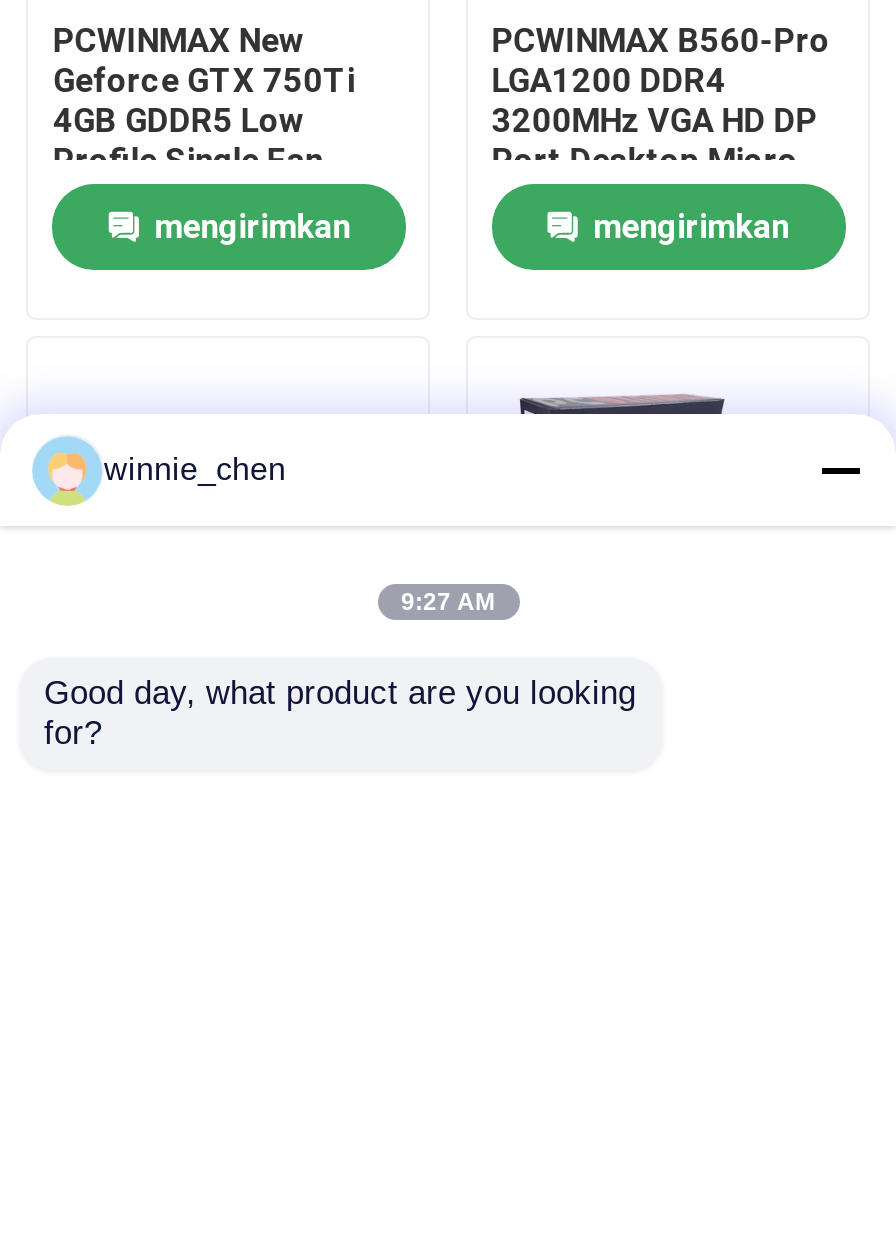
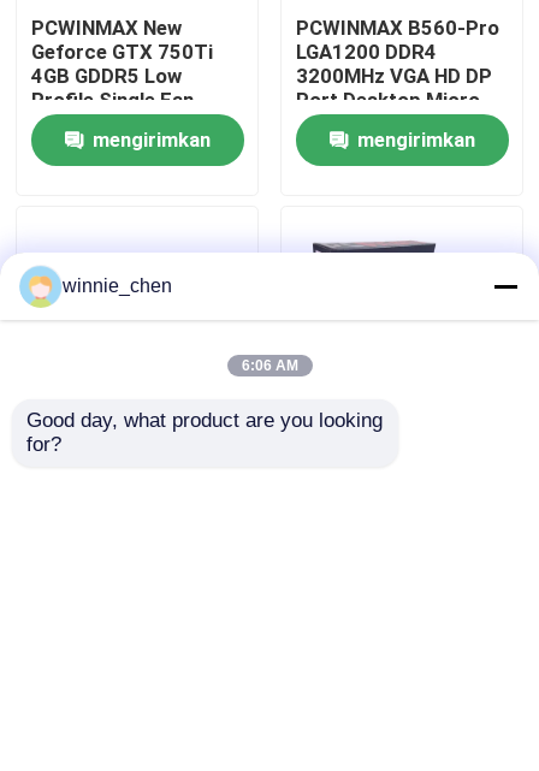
- 9:27 AM
+ 6:06 AM
